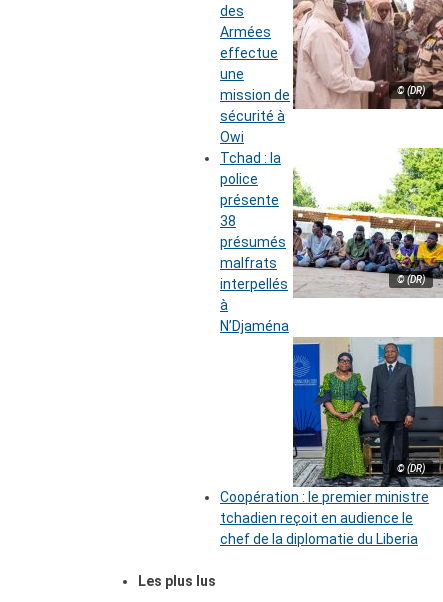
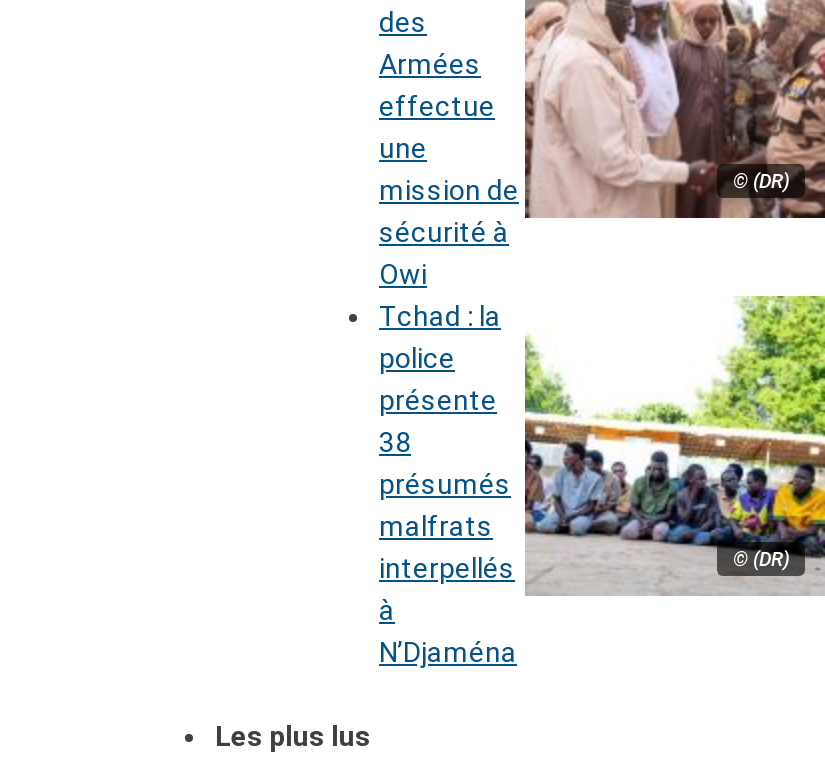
- [image]
- © (DR)
- Coopération : le premier ministre
- tchadien reçoit en audience le
- chef de la diplomatie du Liberia
